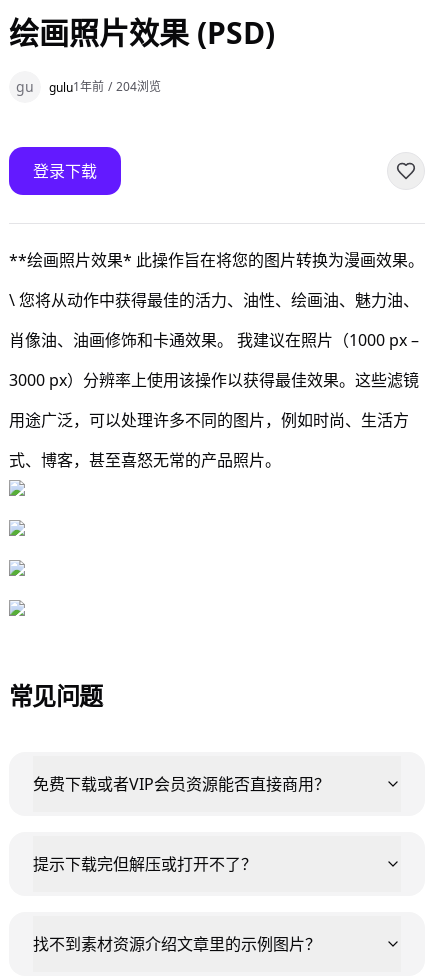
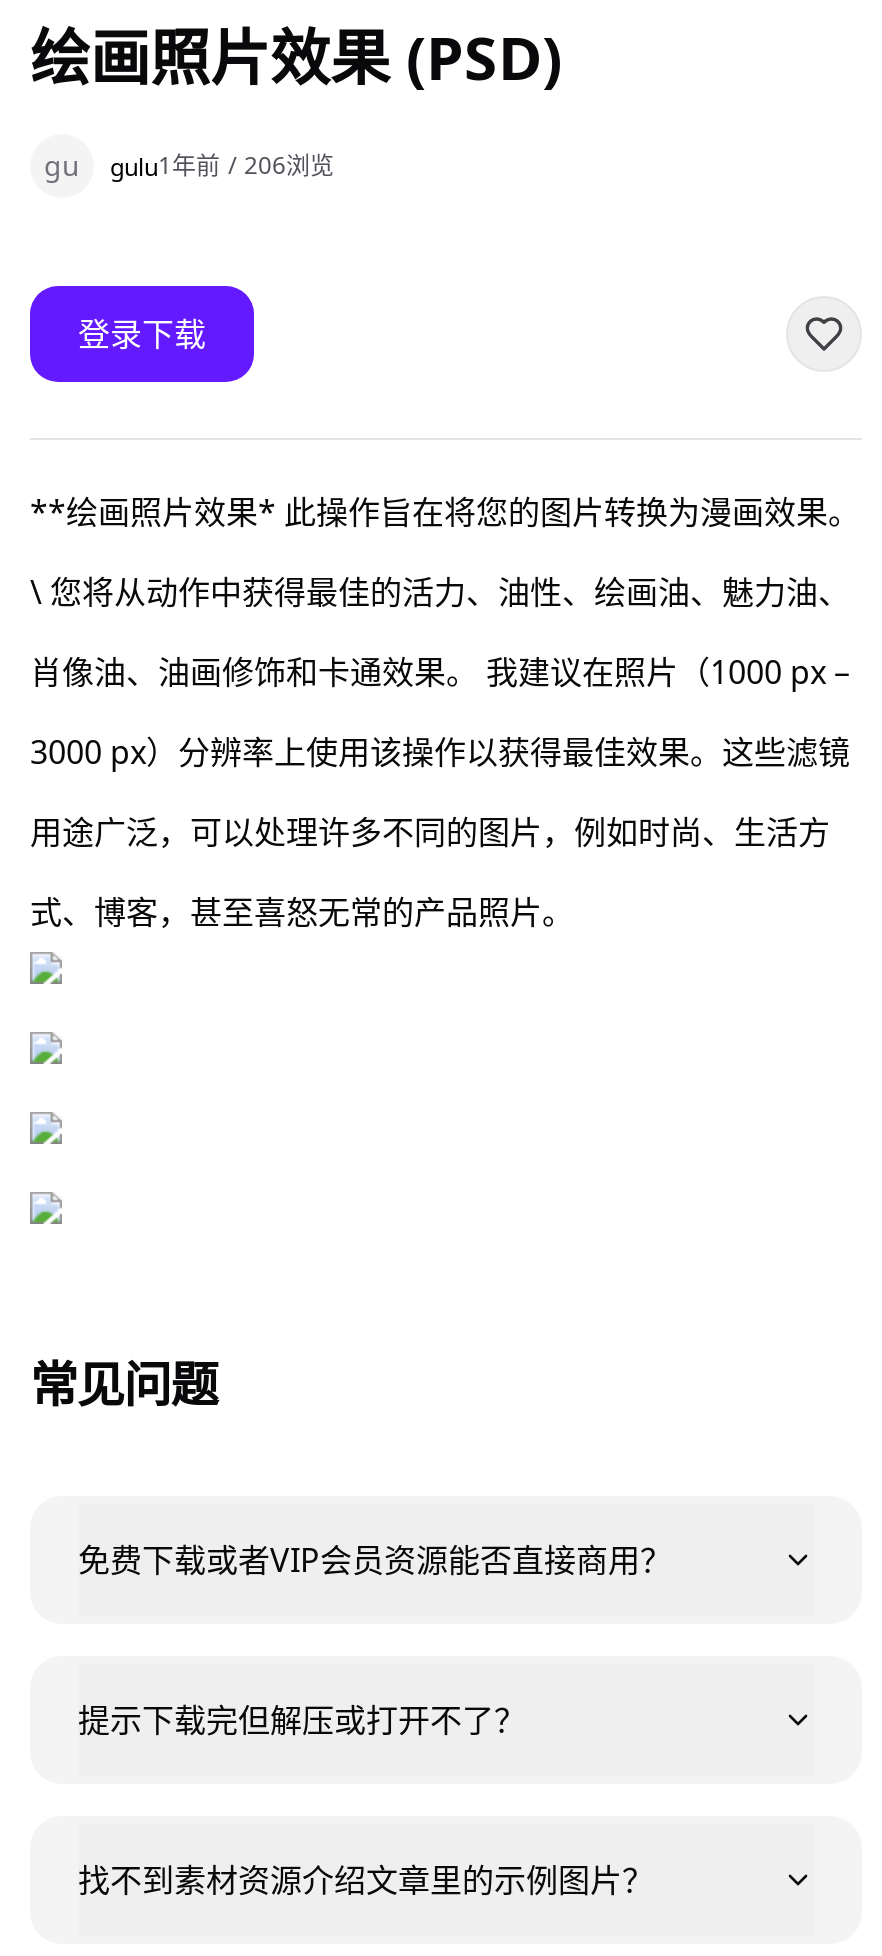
- gulu1年前 / 204浏览
+ gulu1年前 / 206浏览
